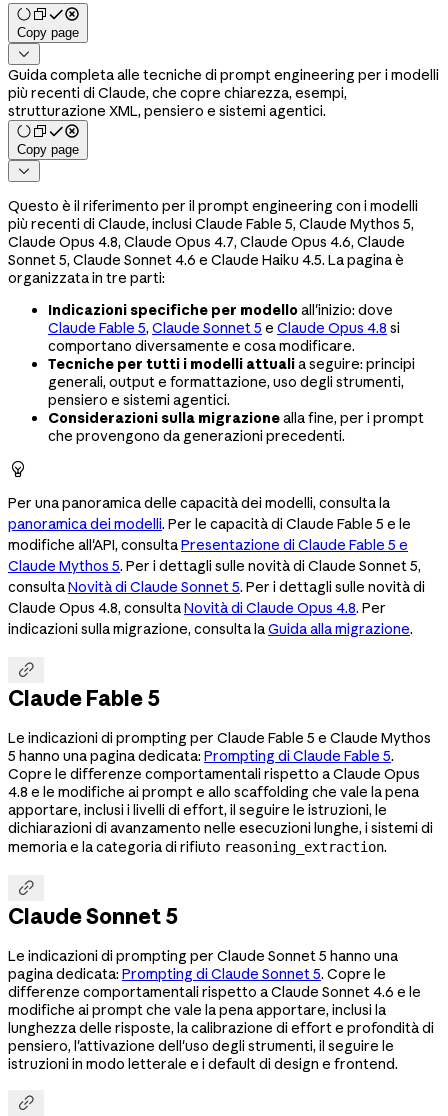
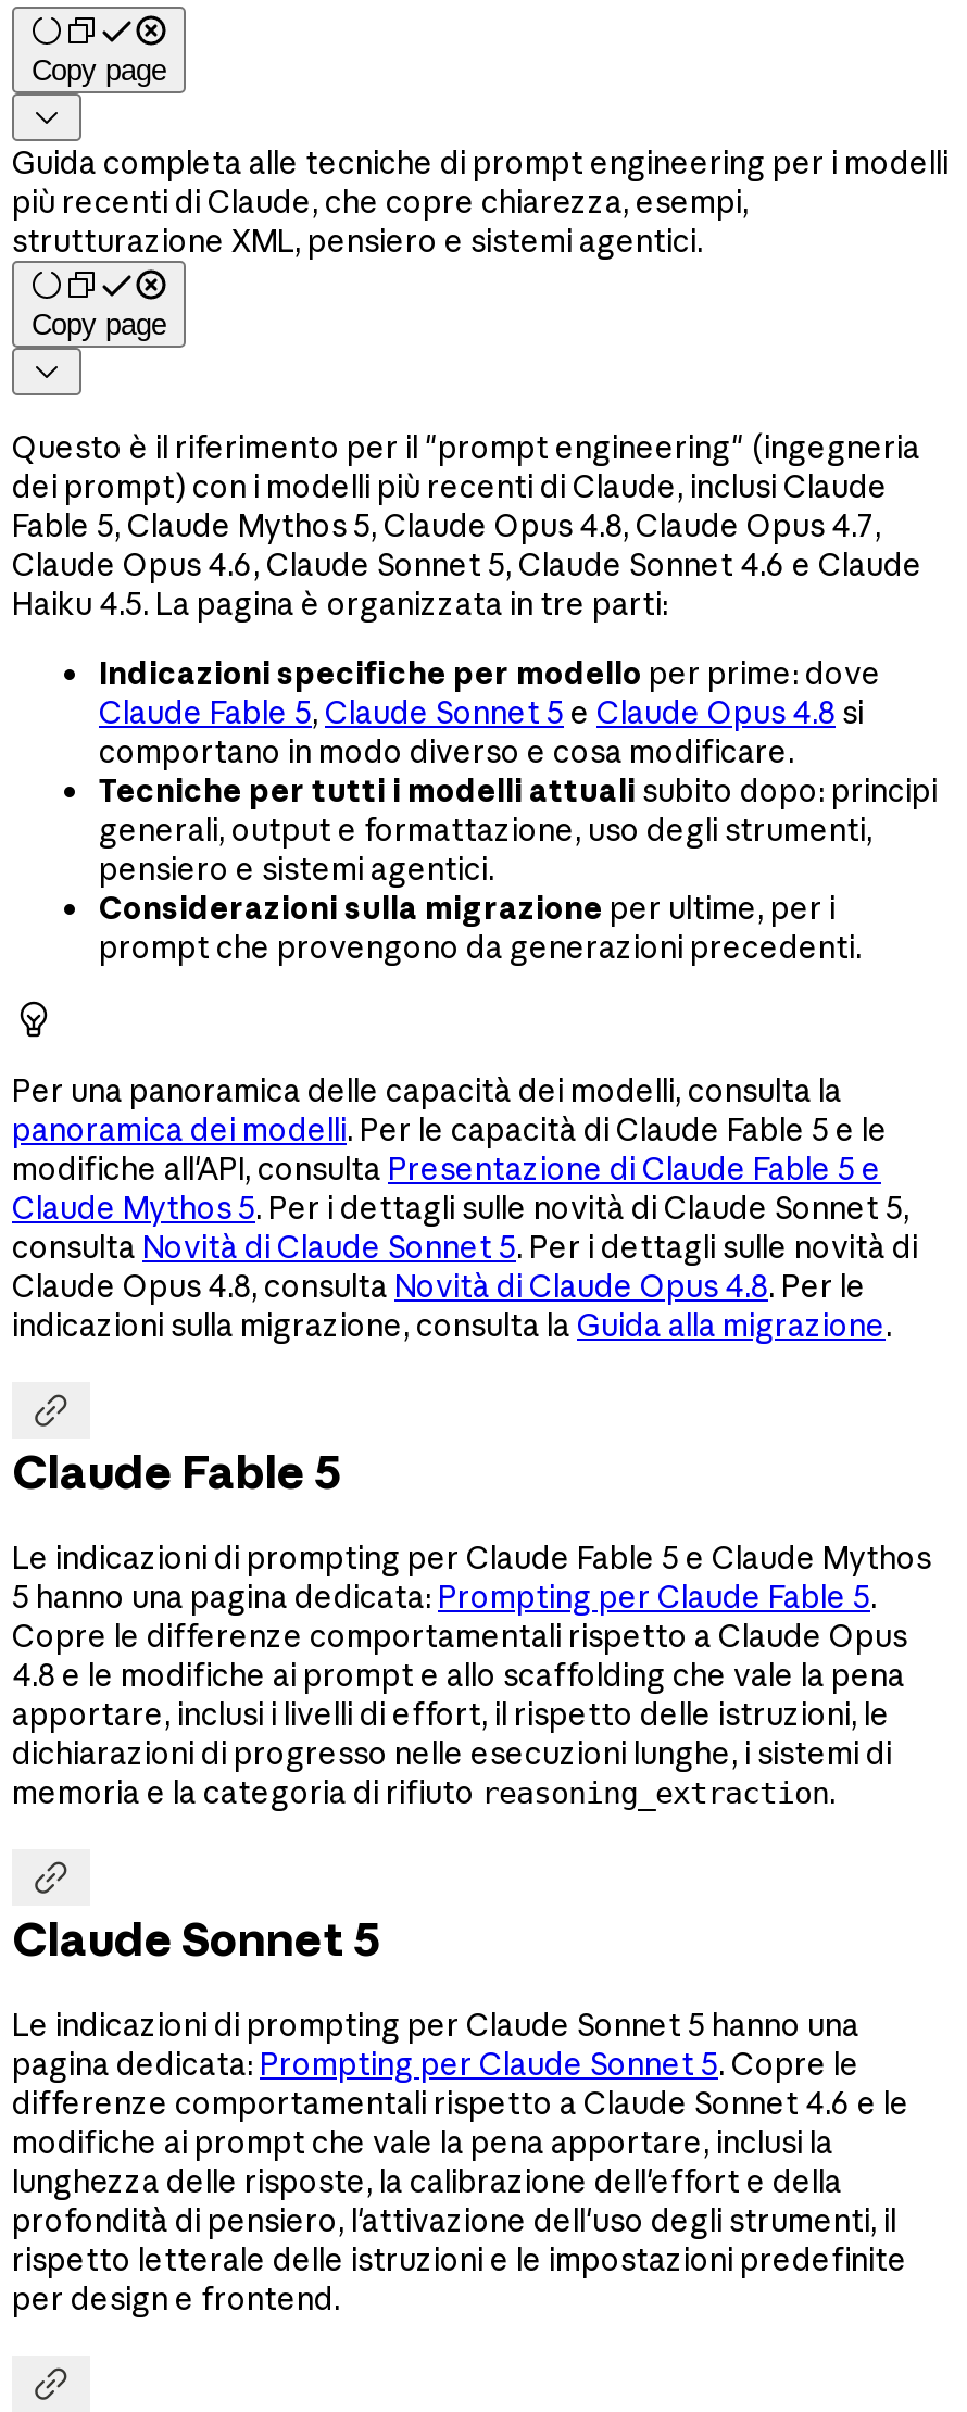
- Questo è il riferimento per il prompt engineering con i modelli
- più recenti di Claude, inclusi Claude Fable 5, Claude Mythos 5,
- Claude Opus 4.8, Claude Opus 4.7, Claude Opus 4.6, Claude
- Sonnet 5, Claude Sonnet 4.6 e Claude Haiku 4.5. La pagina è
- organizzata in tre parti:
+ Questo è il riferimento per il "prompt engineering" (ingegneria
+ dei prompt) con i modelli più recenti di Claude, inclusi Claude
+ Fable 5, Claude Mythos 5, Claude Opus 4.8, Claude Opus 4.7,
+ Claude Opus 4.6, Claude Sonnet 5, Claude Sonnet 4.6 e Claude
+ Haiku 4.5. La pagina è organizzata in tre parti:

- Indicazioni specifiche per modello all'inizio: dove
+ Indicazioni specifiche per modello per prime: dove

- comportano diversamente e cosa modificare.
- Tecniche per tutti i modelli attuali a seguire: principi
+ comportano in modo diverso e cosa modificare.
+ Tecniche per tutti i modelli attuali subito dopo: principi

- Considerazioni sulla migrazione alla fine, per i prompt
- che provengono da generazioni precedenti.
+ Considerazioni sulla migrazione per ultime, per i
+ prompt che provengono da generazioni precedenti.

- Claude Opus 4.8, consulta Novità di Claude Opus 4.8. Per
+ Claude Opus 4.8, consulta Novità di Claude Opus 4.8. Per le

- 5 hanno una pagina dedicata: Prompting di Claude Fable 5.
+ 5 hanno una pagina dedicata: Prompting per Claude Fable 5.

- apportare, inclusi i livelli di effort, il seguire le istruzioni, le
+ apportare, inclusi i livelli di effort, il rispetto delle istruzioni, le

- dichiarazioni di avanzamento nelle esecuzioni lunghe, i sistemi di
+ dichiarazioni di progresso nelle esecuzioni lunghe, i sistemi di

moved up: memoria e la categoria di rifiuto reasoning_extraction. | Claude Sonnet 5 | Le indicazioni di prompting per Claude Sonnet 5 hanno una

- pagina dedicata: Prompting di Claude Sonnet 5. Copre le
+ pagina dedicata: Prompting per Claude Sonnet 5. Copre le

moved up: differenze comportamentali rispetto a Claude Sonnet 4.6 e le | modifiche ai prompt che vale la pena apportare, inclusi la

- lunghezza delle risposte, la calibrazione di effort e profondità di
- pensiero, l'attivazione dell'uso degli strumenti, il seguire le
- istruzioni in modo letterale e i default di design e frontend.
+ lunghezza delle risposte, la calibrazione dell'effort e della
+ profondità di pensiero, l'attivazione dell'uso degli strumenti, il
+ rispetto letterale delle istruzioni e le impostazioni predefinite
+ per design e frontend.
